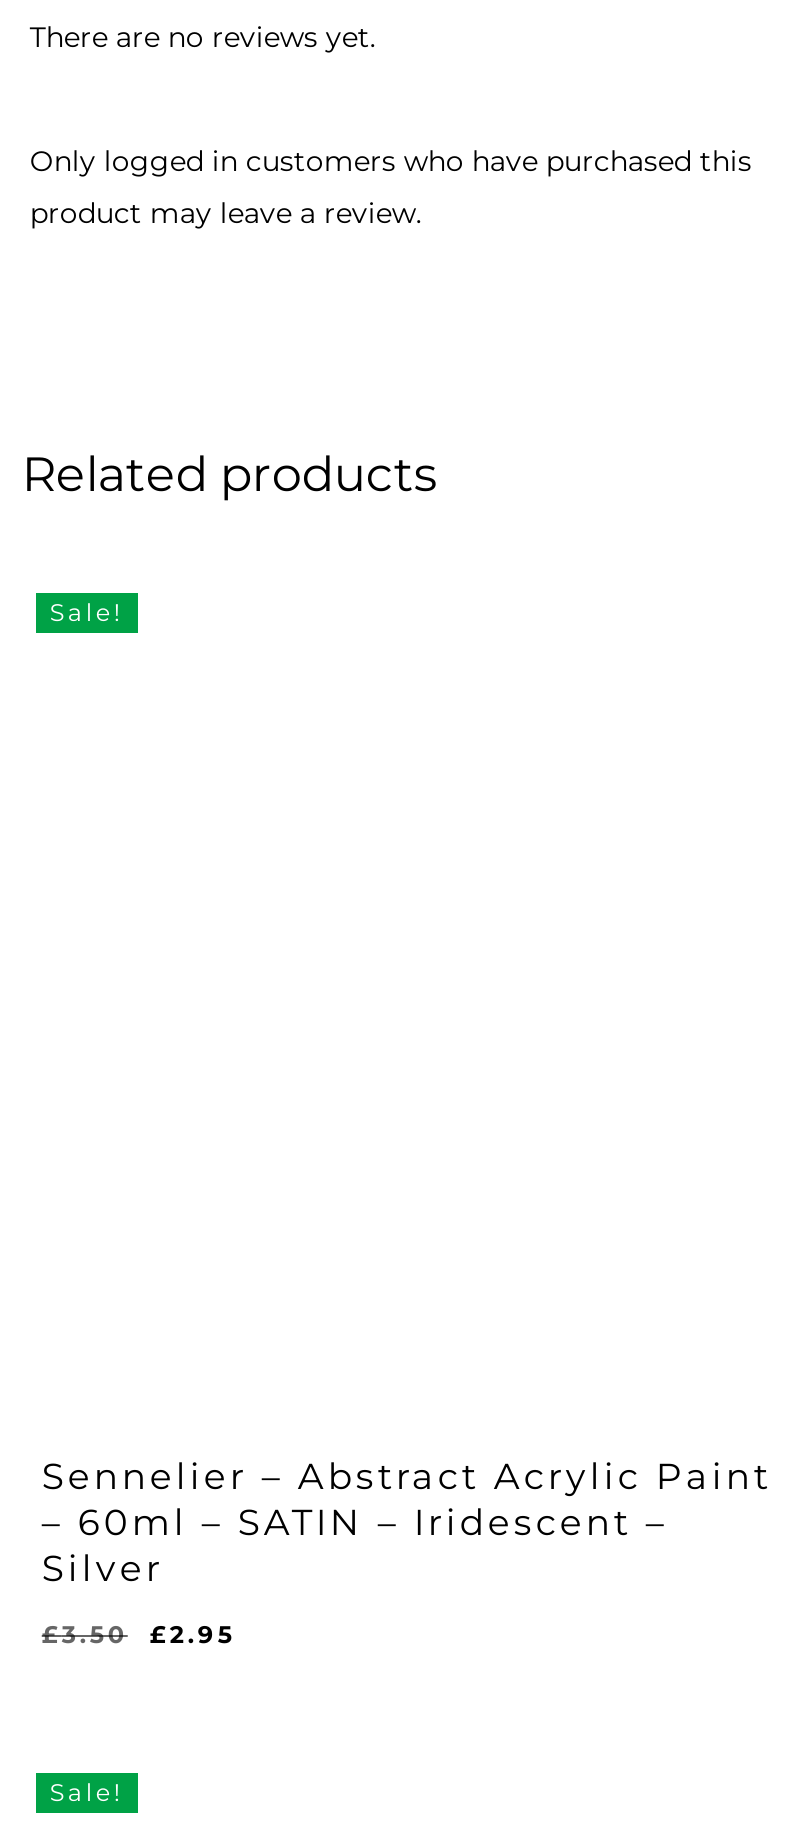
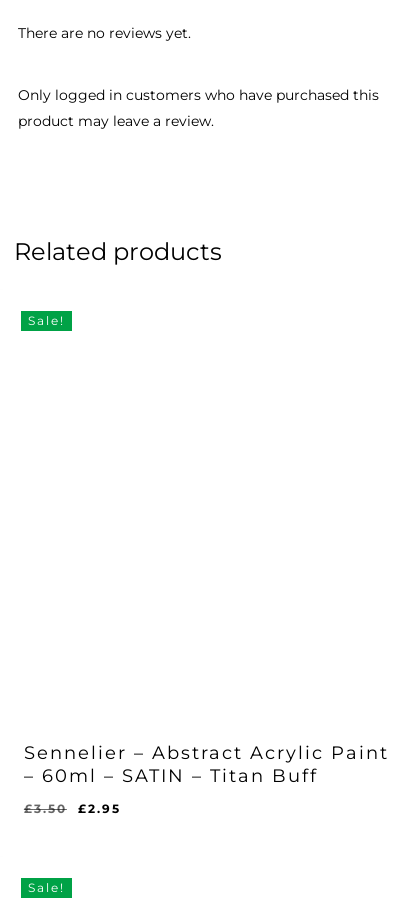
- – 60ml – SATIN – Iridescent –
- Silver
+ – 60ml – SATIN – Titan Buff
